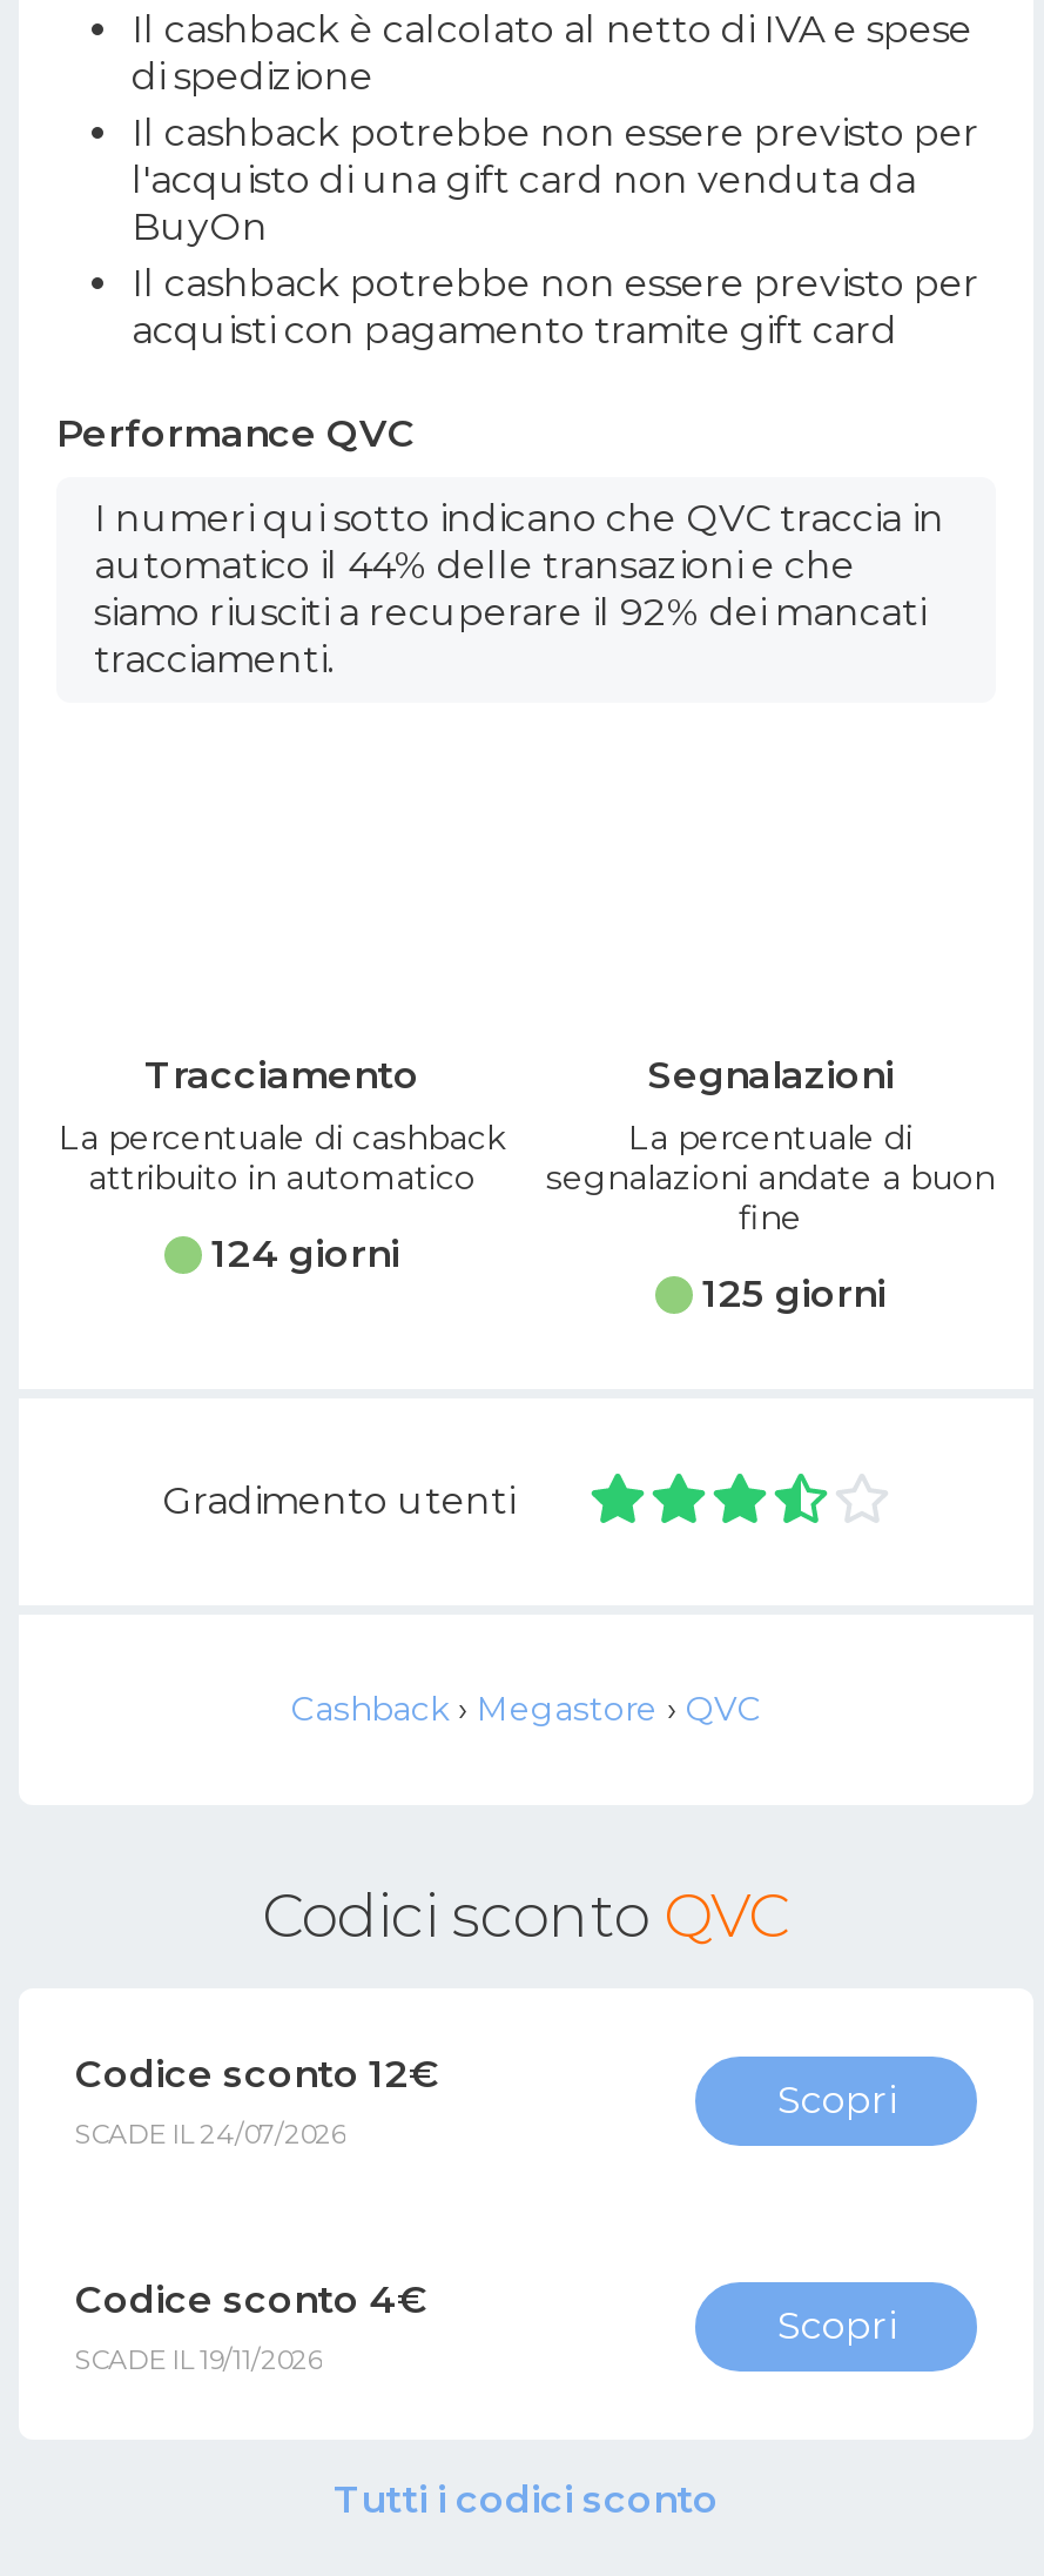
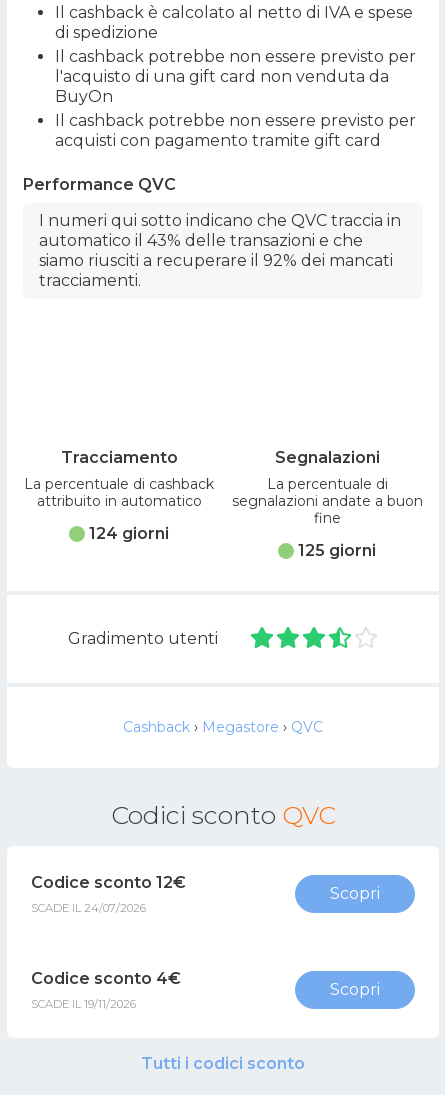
- automatico il 44% delle transazioni e che
+ automatico il 43% delle transazioni e che
